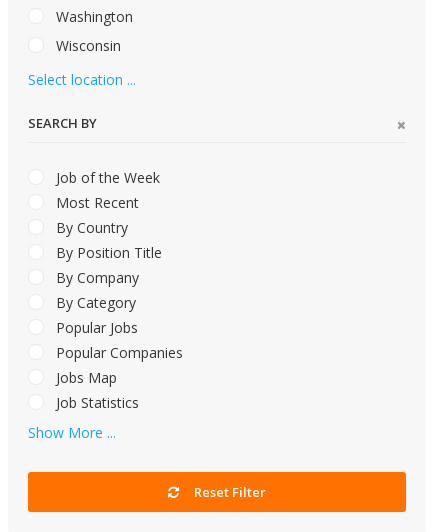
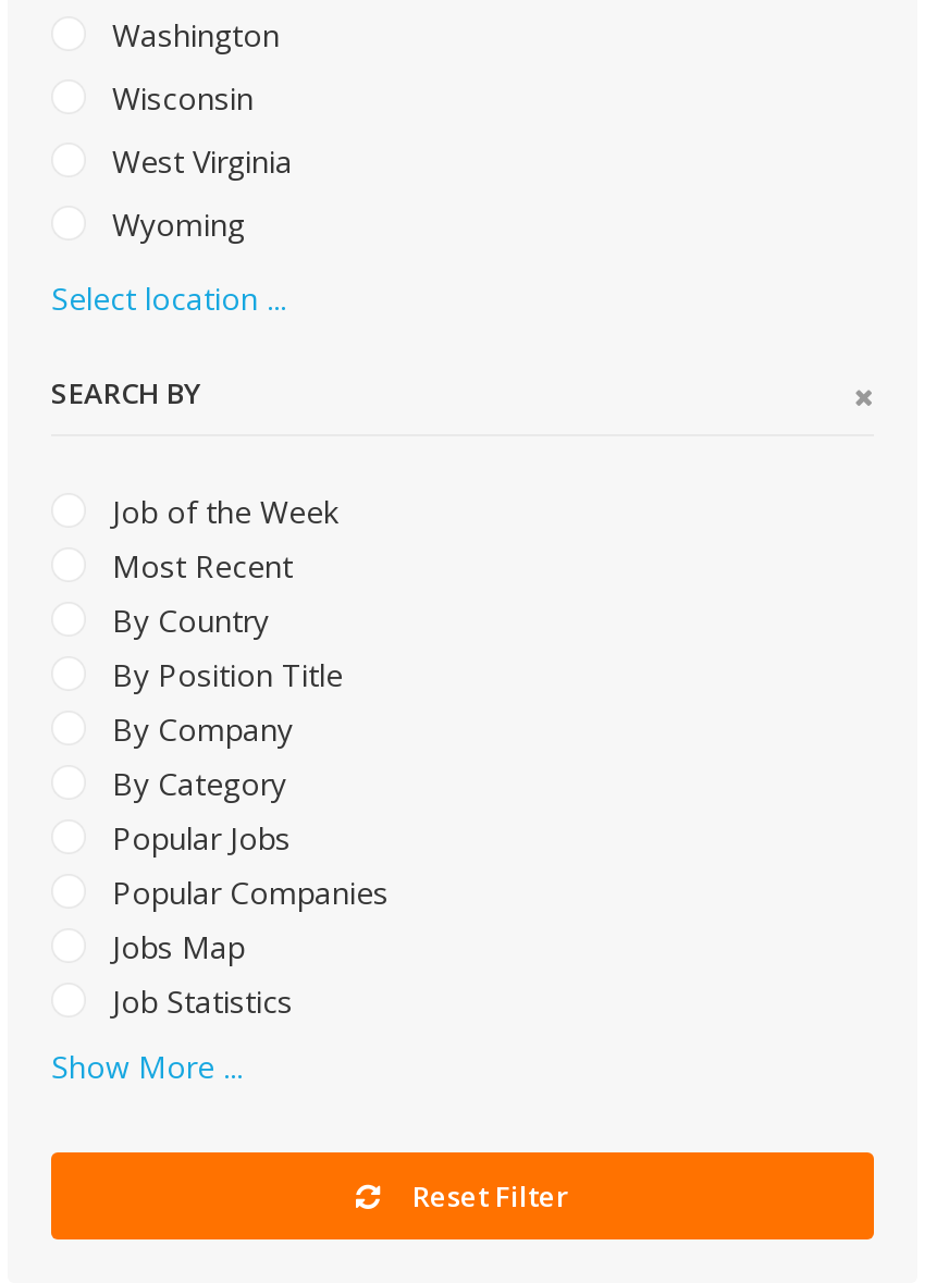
+ West Virginia
+ Wyoming
